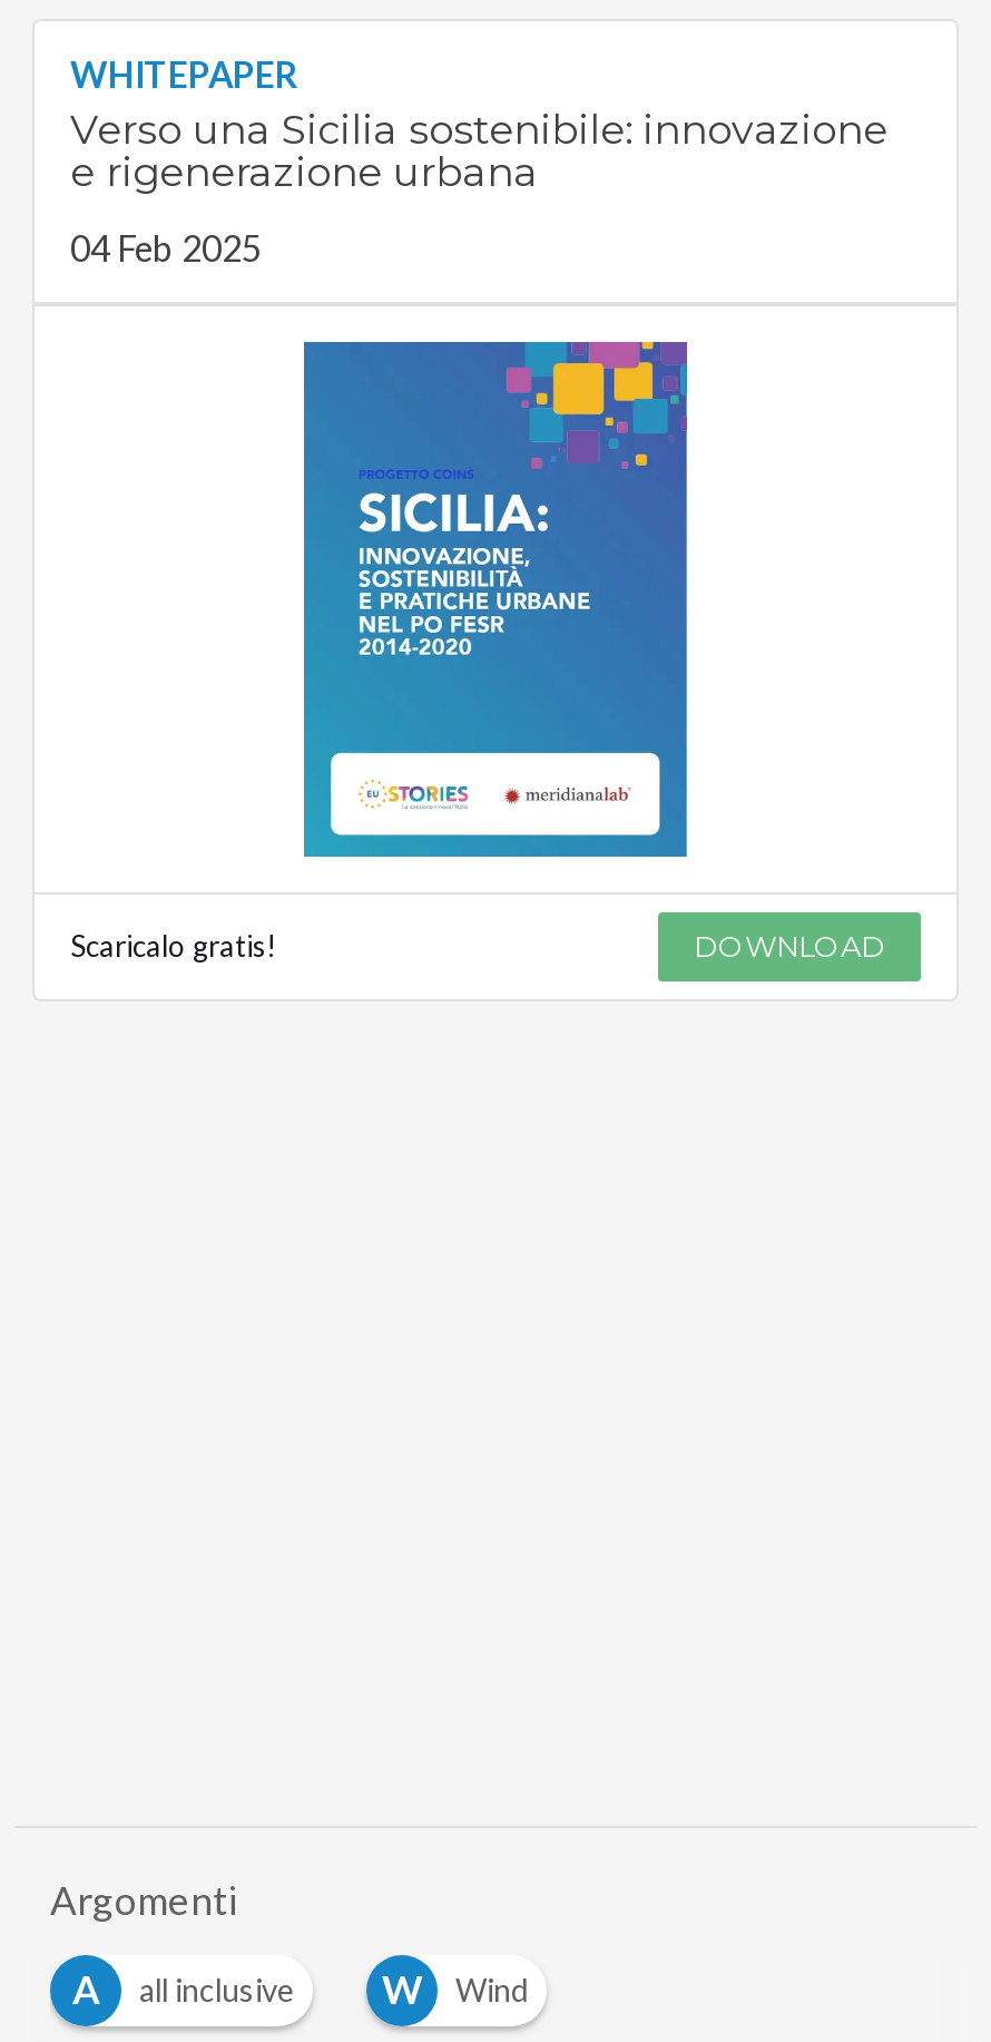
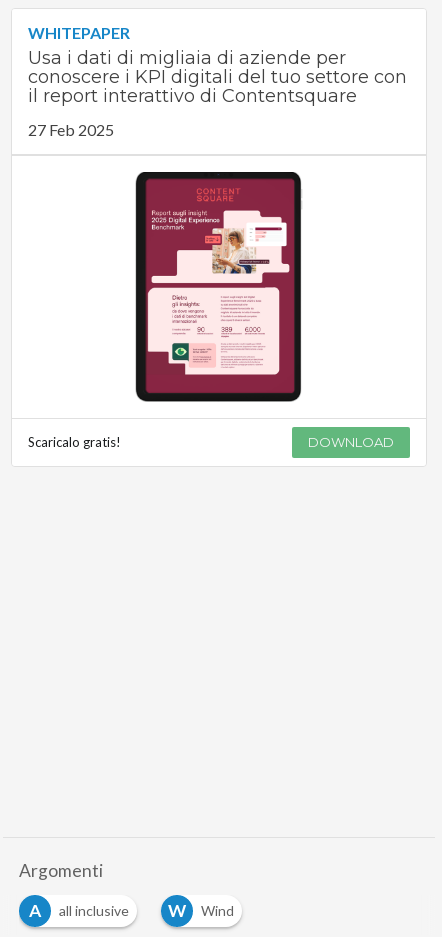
- Verso una Sicilia sostenibile: innovazione
- e rigenerazione urbana
+ Usa i dati di migliaia di aziende per
+ conoscere i KPI digitali del tuo settore con
+ il report interattivo di Contentsquare

- 04 Feb 2025
+ 27 Feb 2025

- [image]
+ [image]
